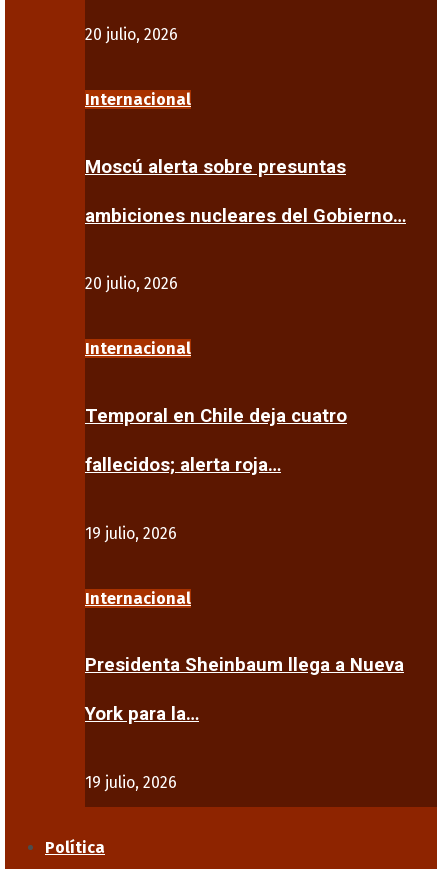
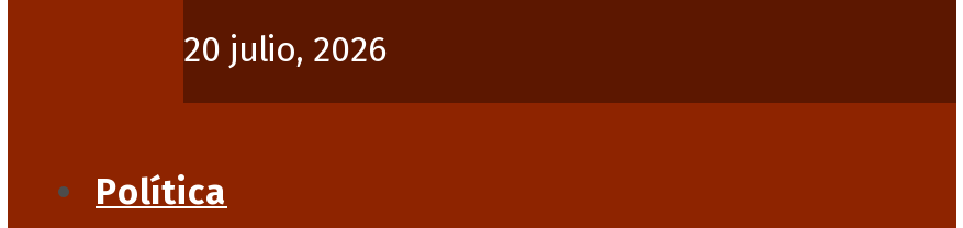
- Internacional
- Moscú alerta sobre presuntas
- ambiciones nucleares del Gobierno…
- 20 julio, 2026
- Internacional
- Temporal en Chile deja cuatro
- fallecidos; alerta roja…
- 19 julio, 2026
- Internacional
- Presidenta Sheinbaum llega a Nueva
- York para la…
- 19 julio, 2026
